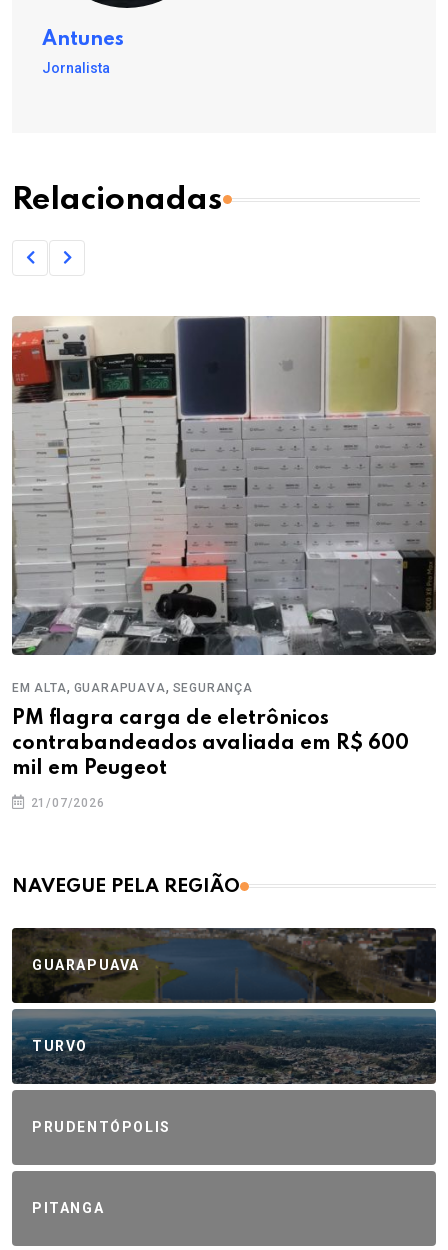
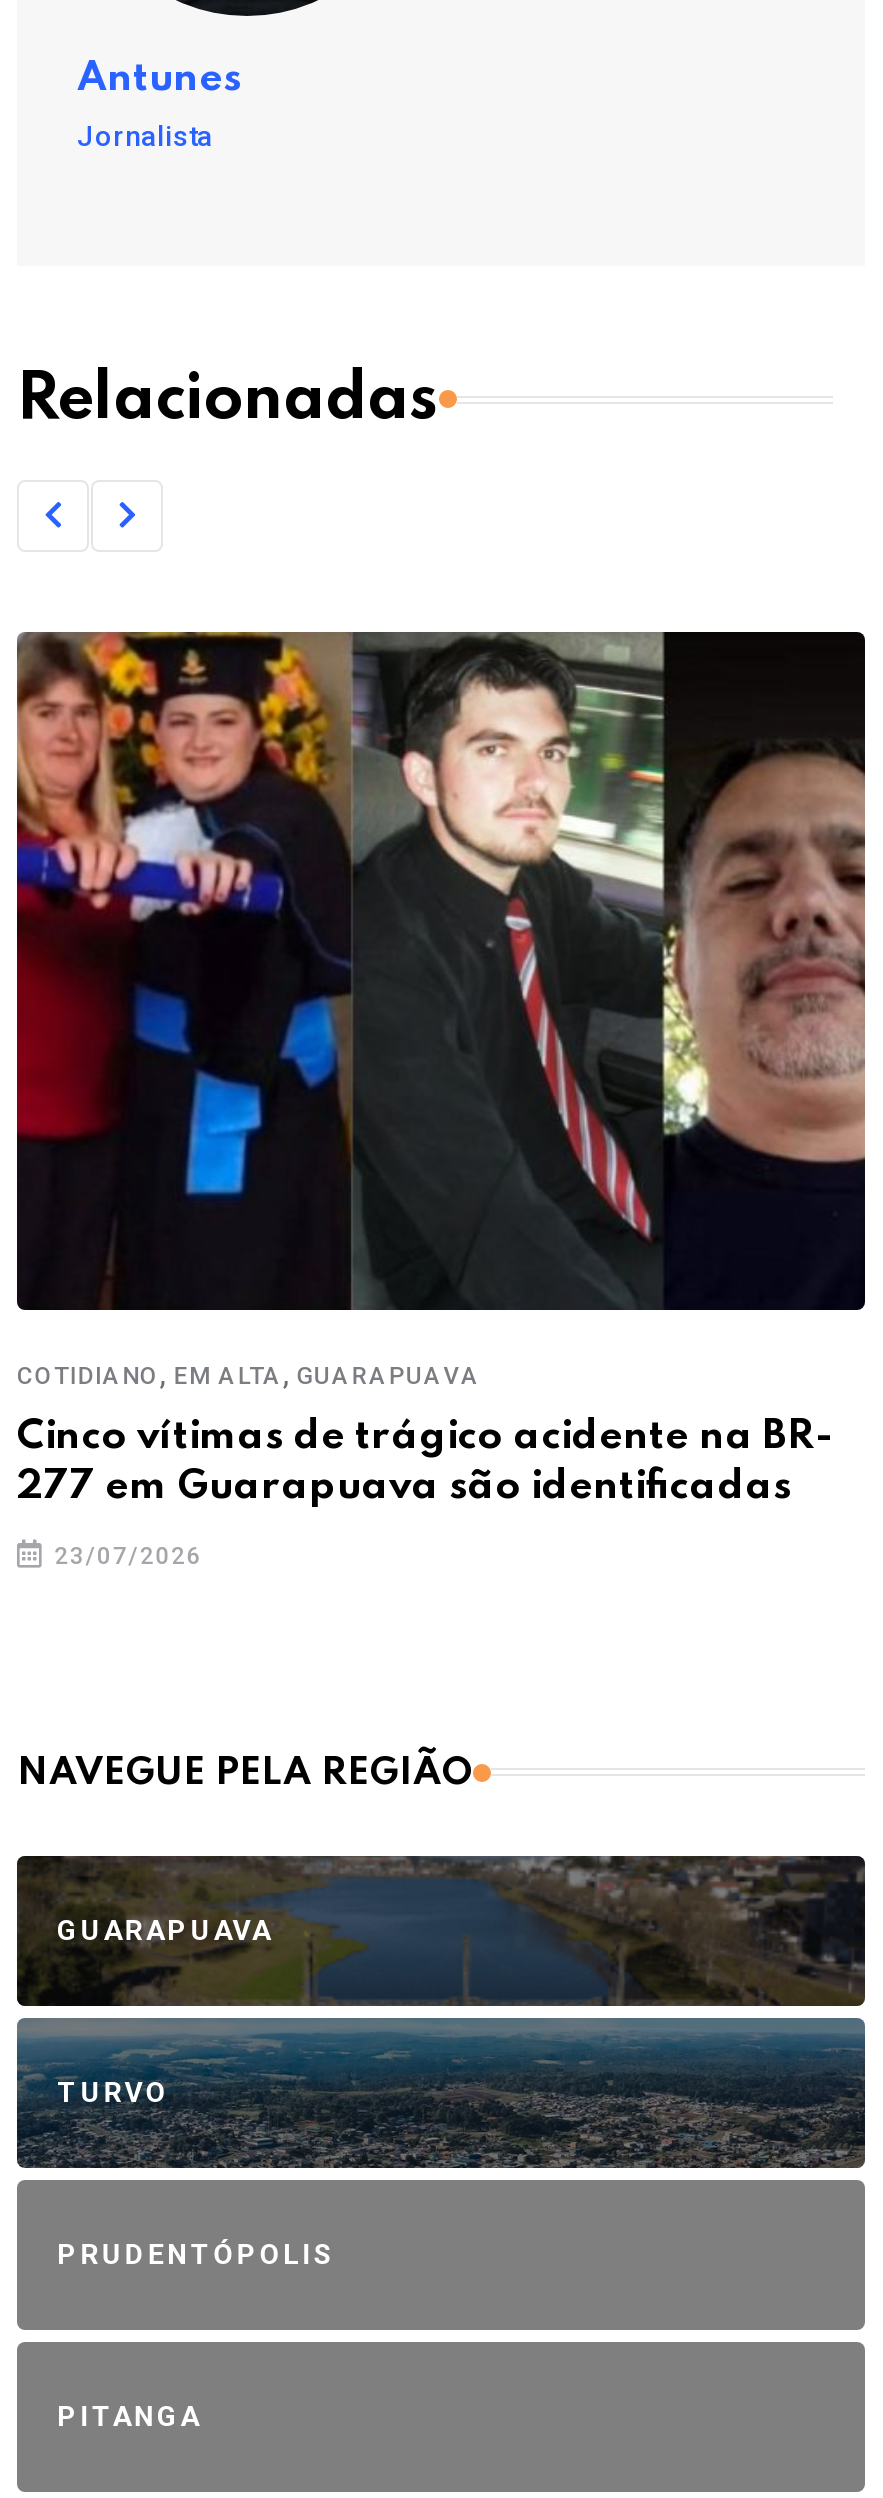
- [image]
- EM ALTA, GUARAPUAVA, SEGURANÇA
+ [image]
+ COTIDIANO, EM ALTA, GUARAPUAVA

- PM flagra carga de eletrônicos
- contrabandeados avaliada em R$ 600
- mil em Peugeot
+ Cinco vítimas de trágico acidente na BR-
+ 277 em Guarapuava são identificadas

- 21/07/2026
+ 23/07/2026
